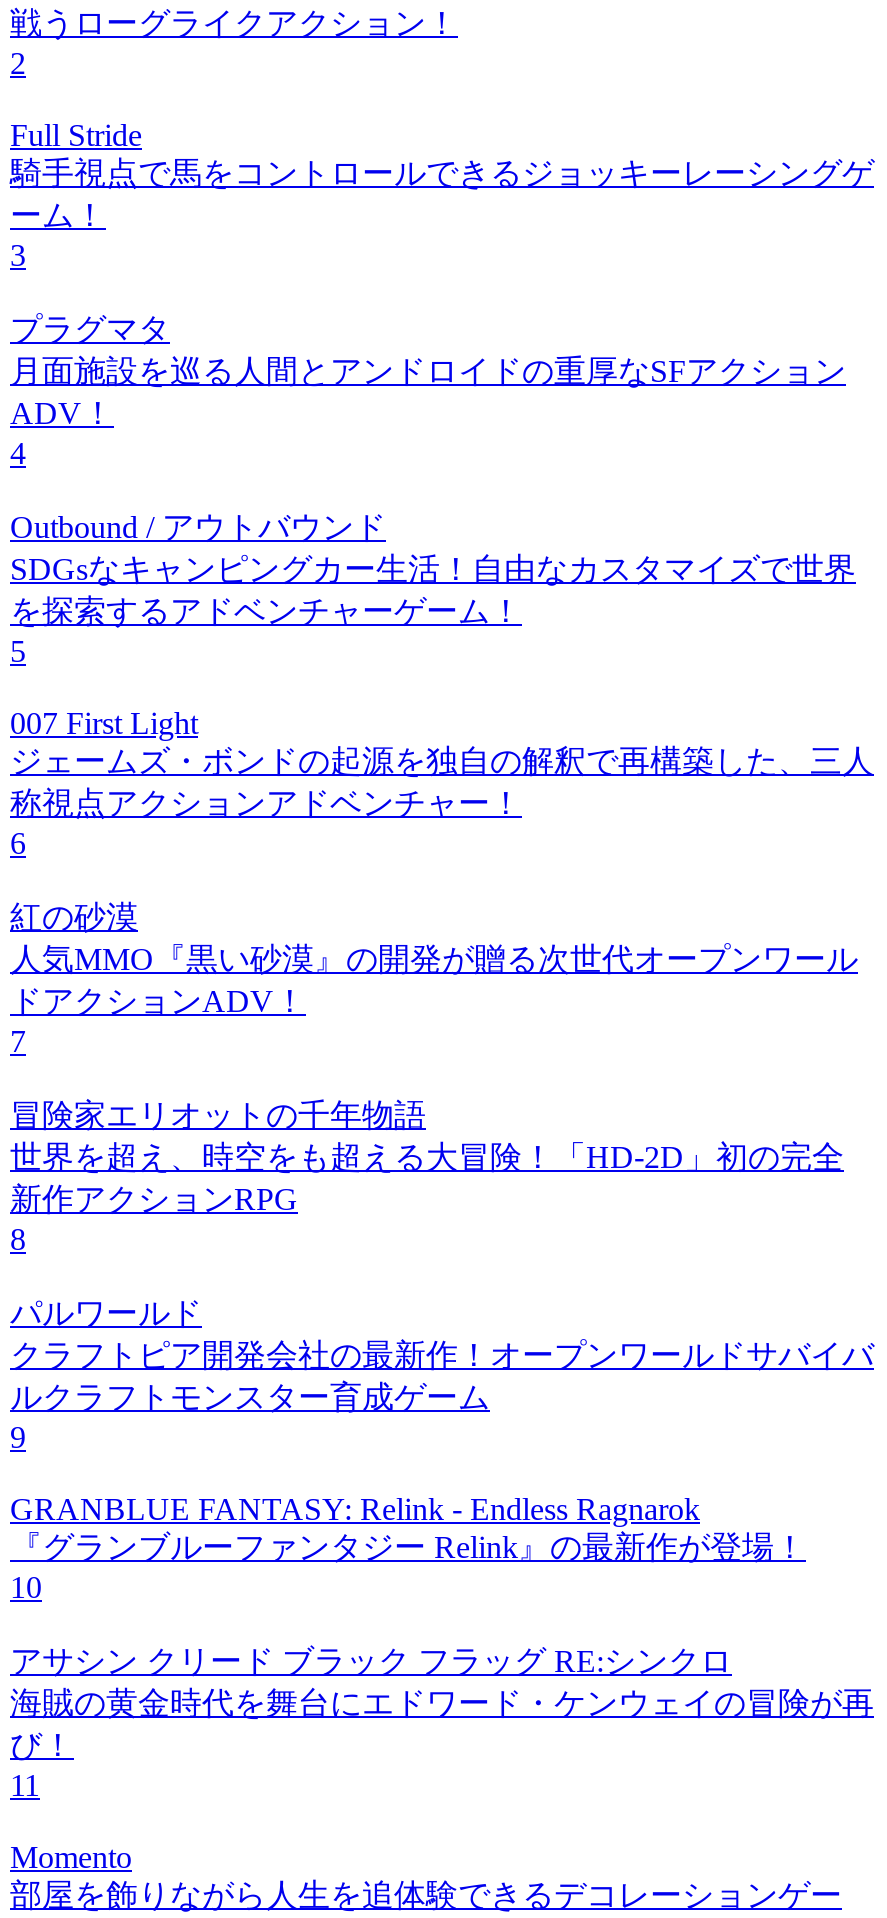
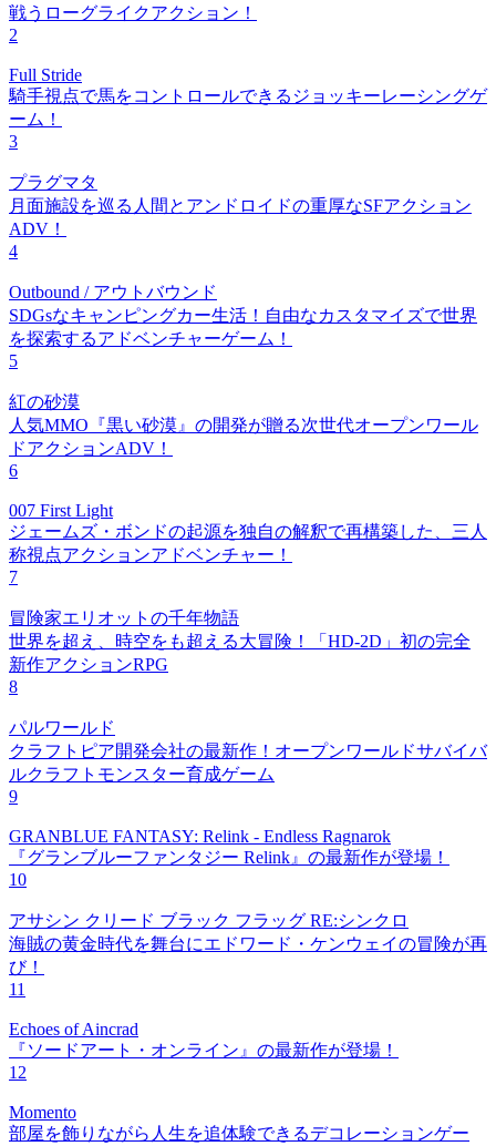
moved down: 6 | 007 First Light | ジェームズ・ボンドの起源を独自の解釈で再構築した、三人 | 称視点アクションアドベンチャー！

moved up: 人気MMO『黒い砂漠』の開発が贈る次世代オープンワール | ドアクションADV！

+ Echoes of Aincrad
+ 『ソードアート・オンライン』の最新作が登場！
+ 12
